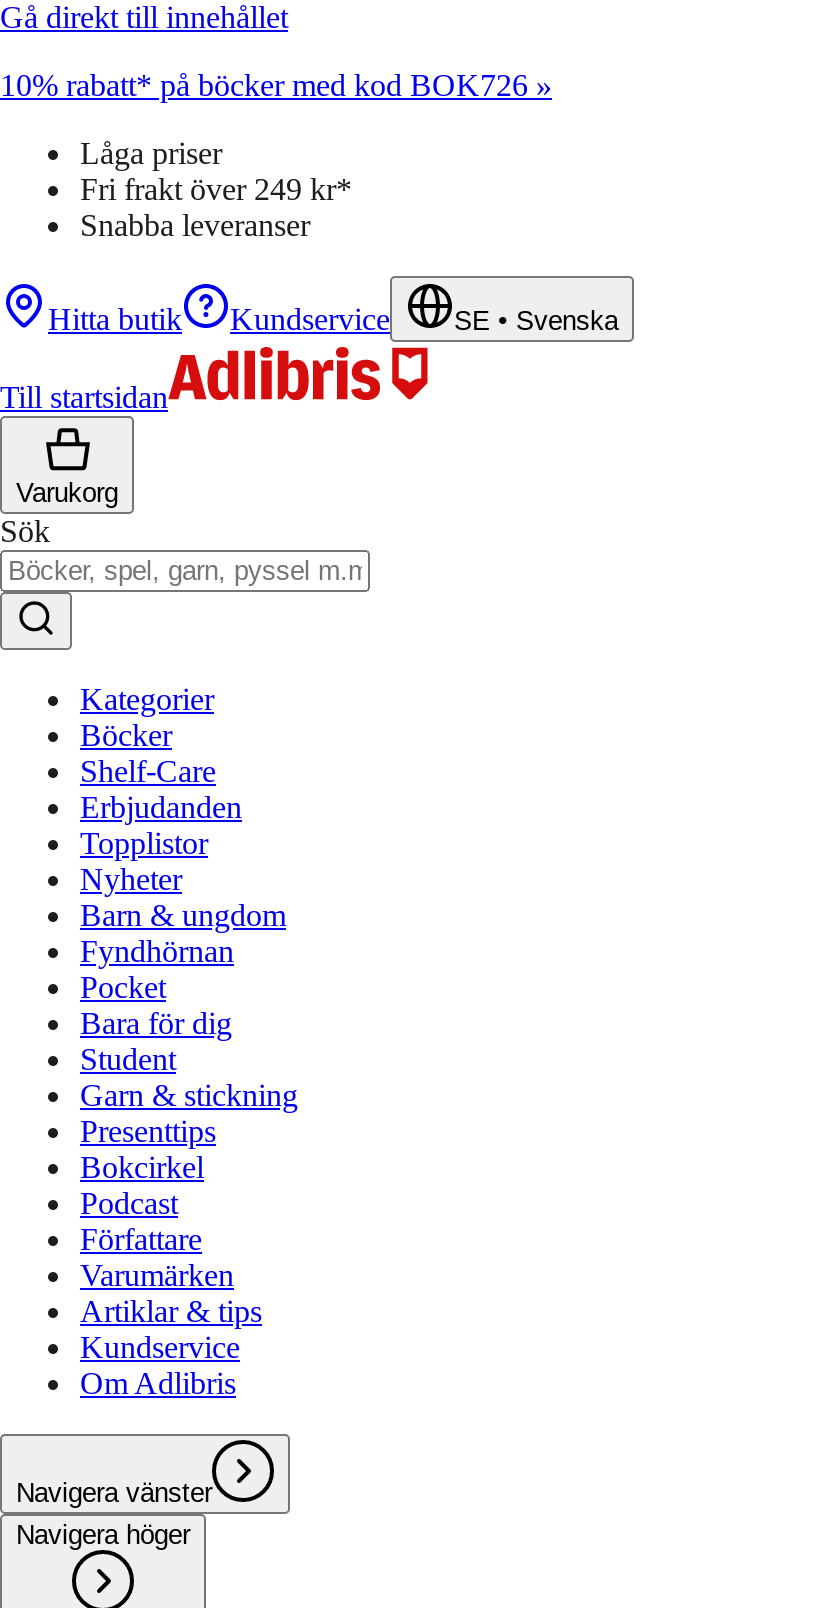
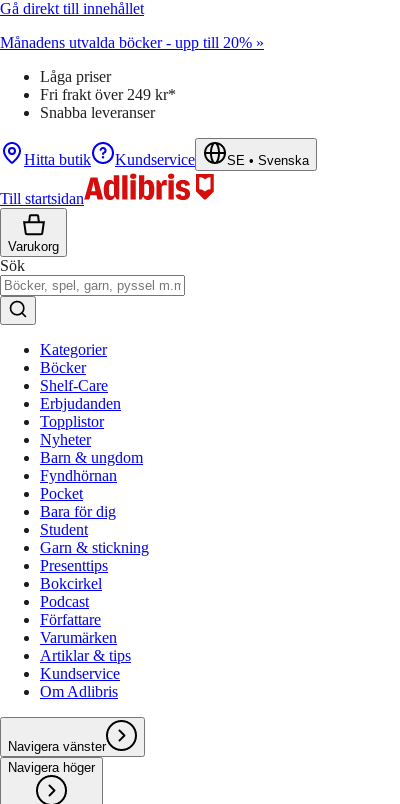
- 10% rabatt* på böcker med kod BOK726 »
+ Månadens utvalda böcker - upp till 20% »
